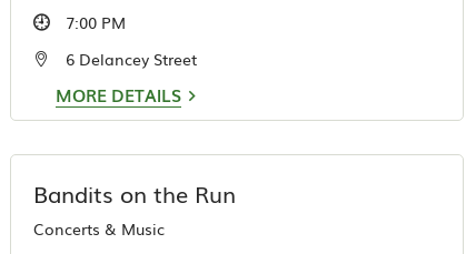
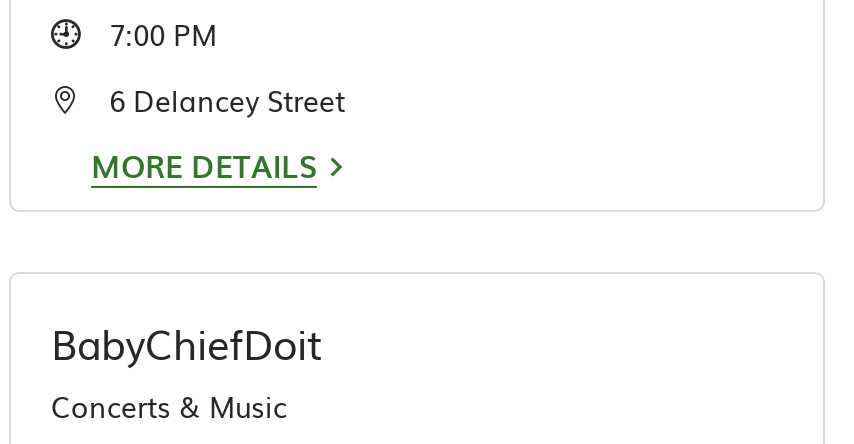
- Bandits on the Run
+ BabyChiefDoit
